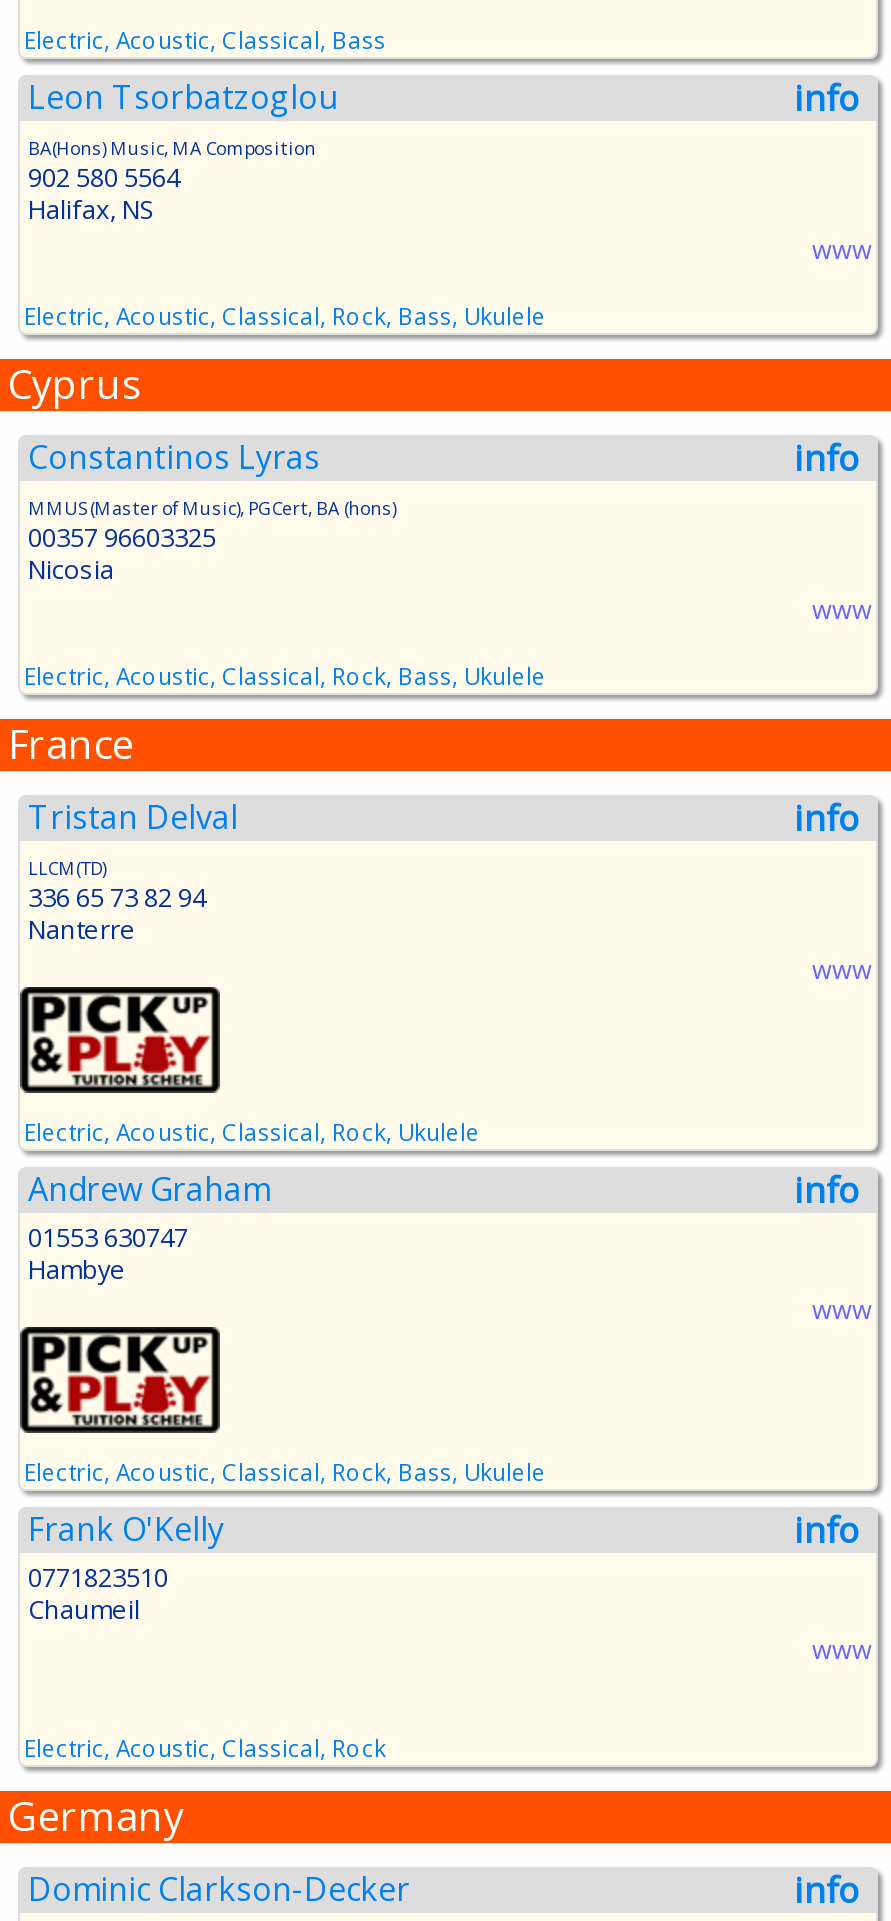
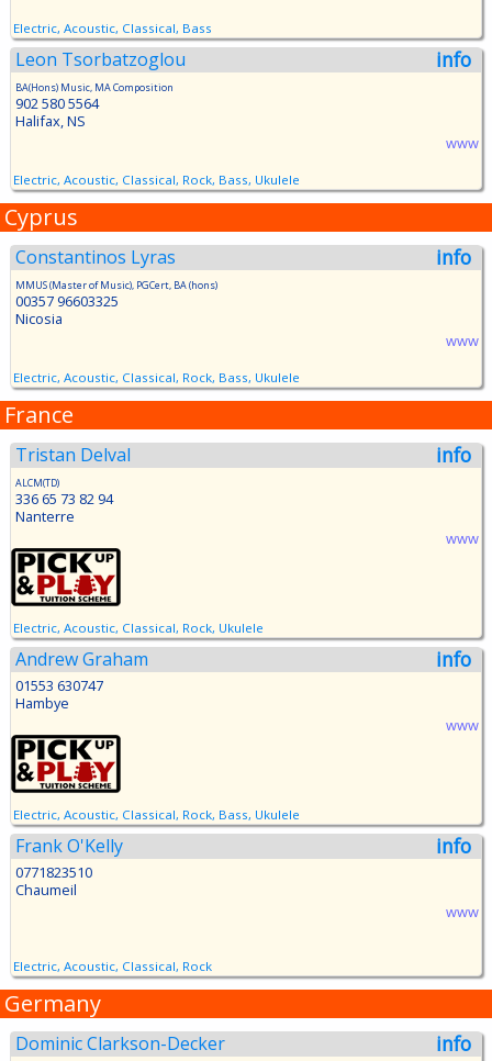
- LLCM(TD)
+ ALCM(TD)
